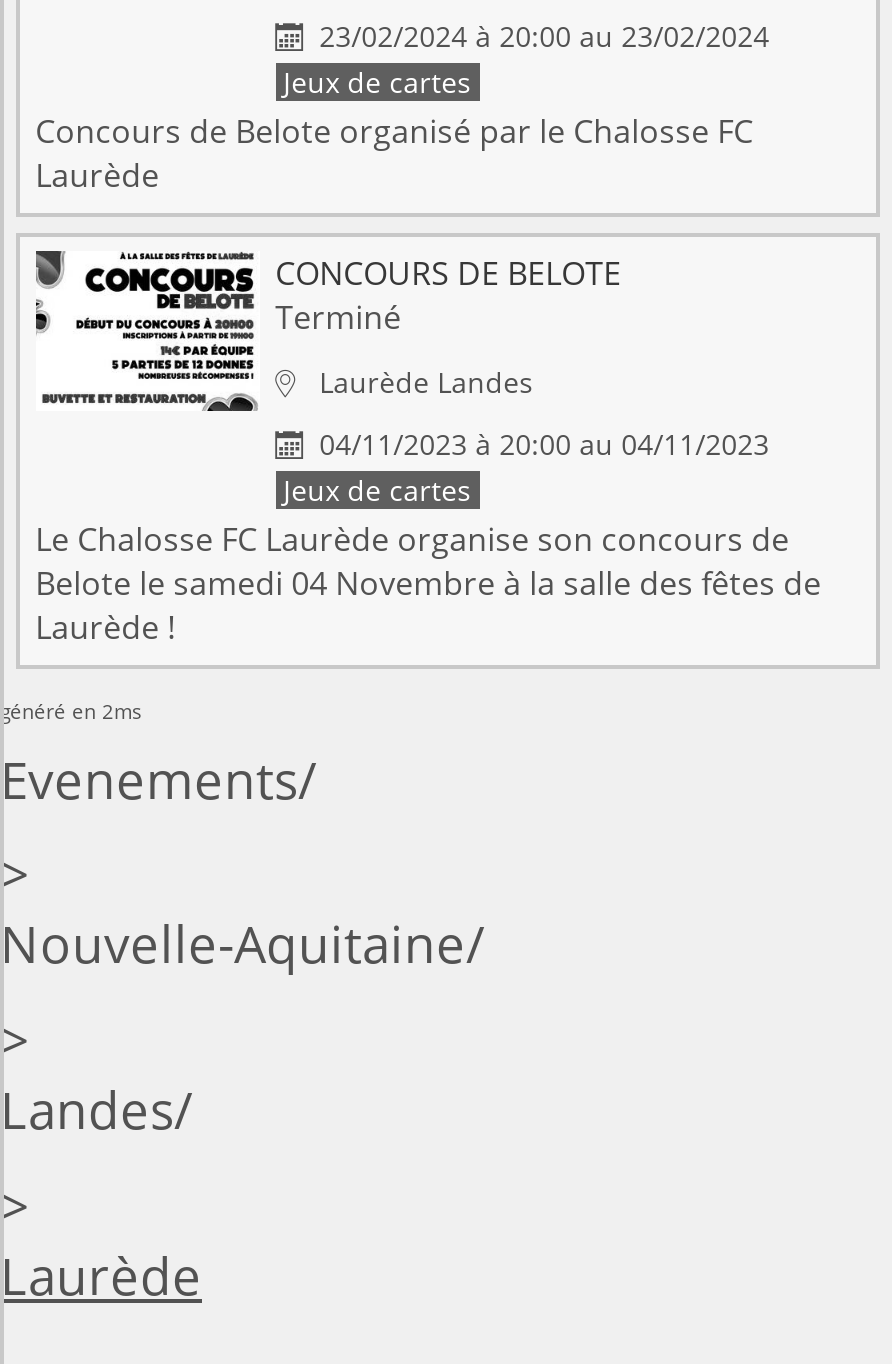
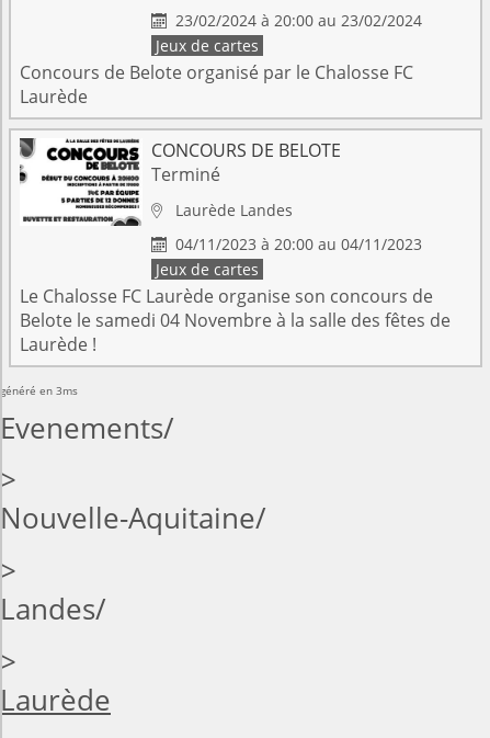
- généré en 2ms
+ généré en 3ms
